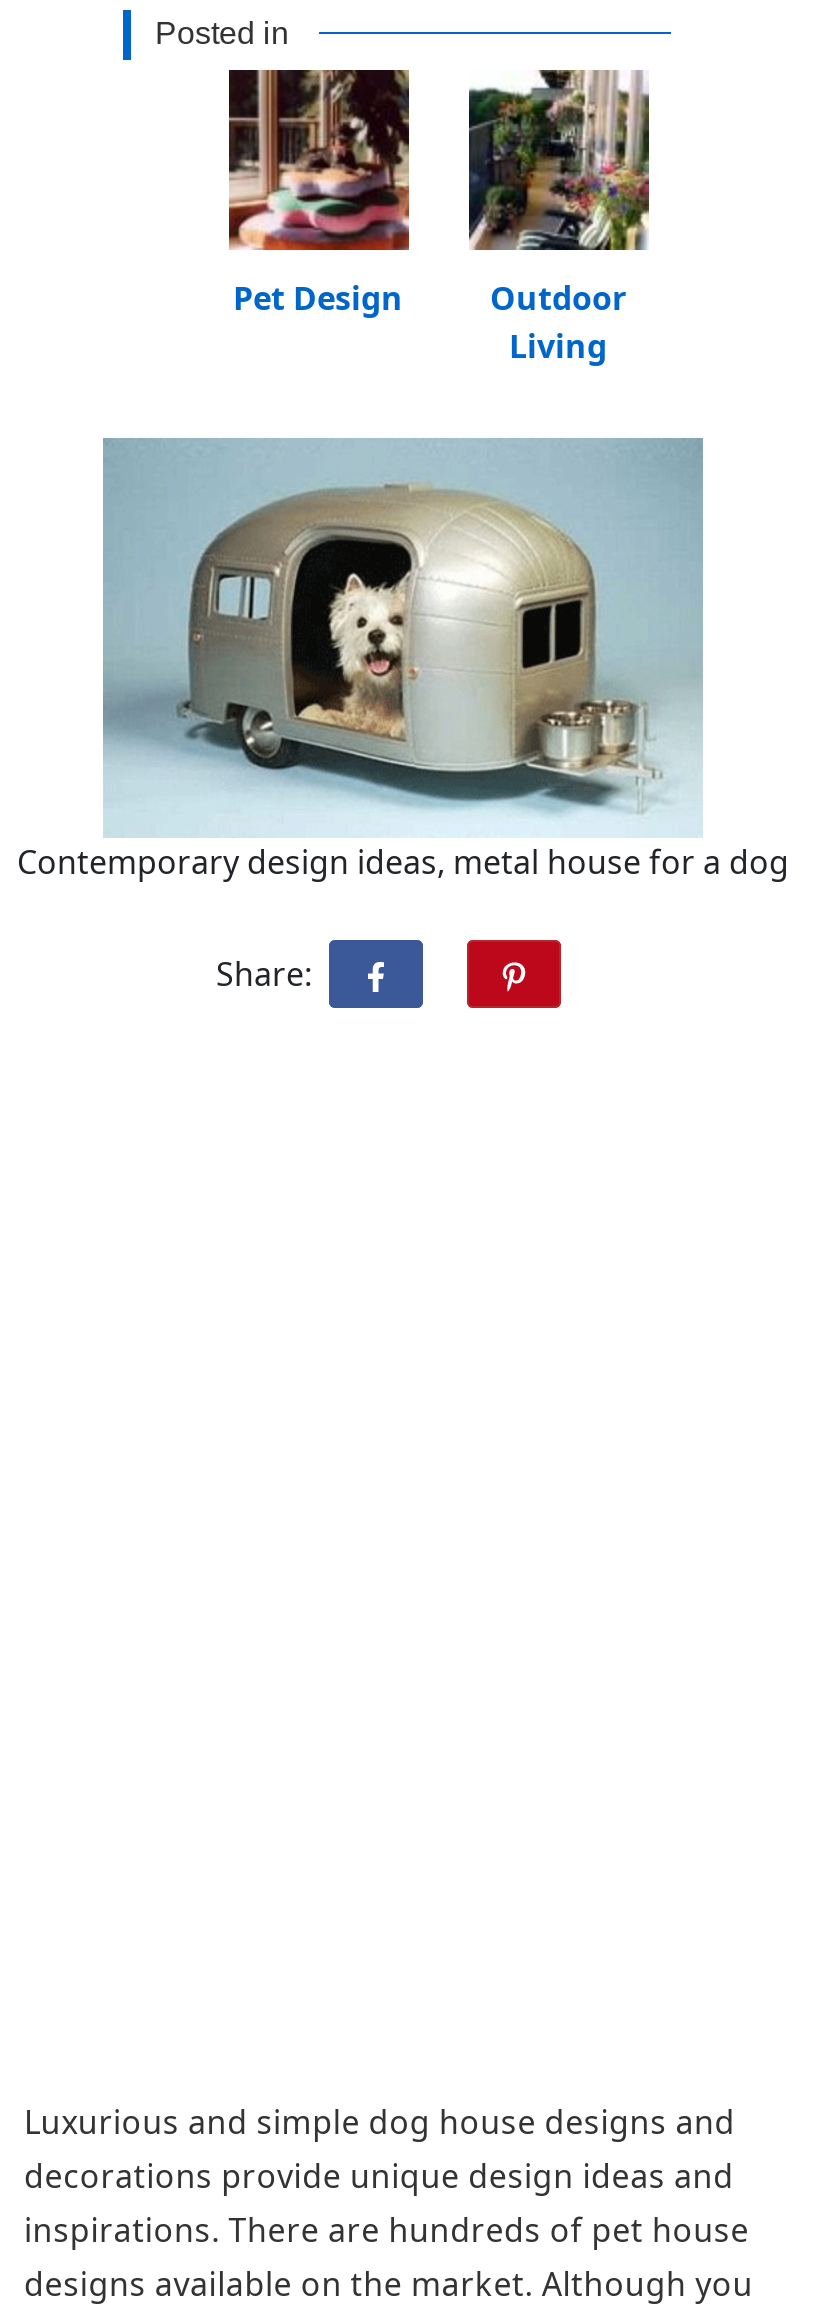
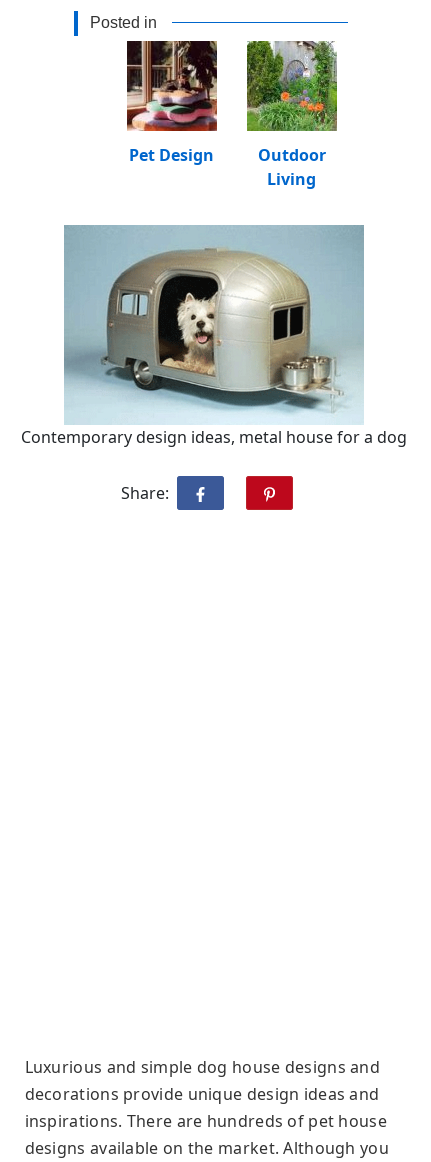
- [image]
+ [image]
